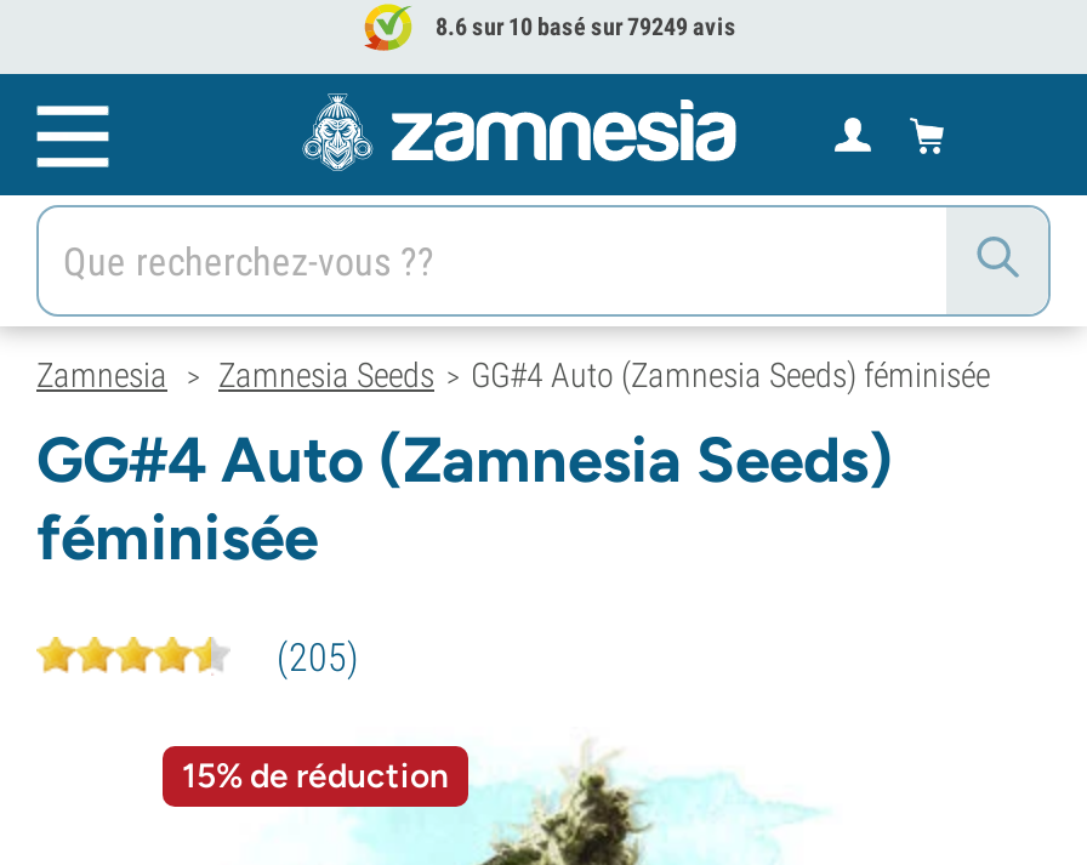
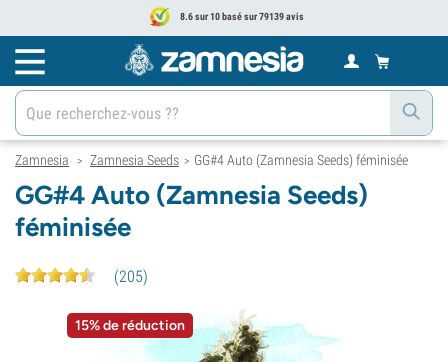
- 8.6 sur 10 basé sur 79249 avis
+ 8.6 sur 10 basé sur 79139 avis
